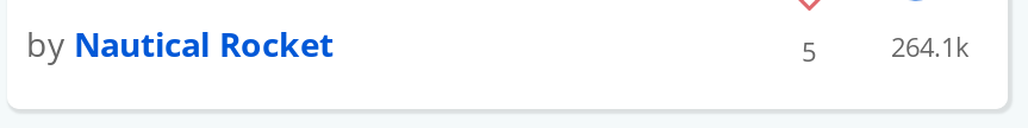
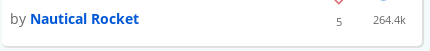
- 264.1k
+ 264.4k
